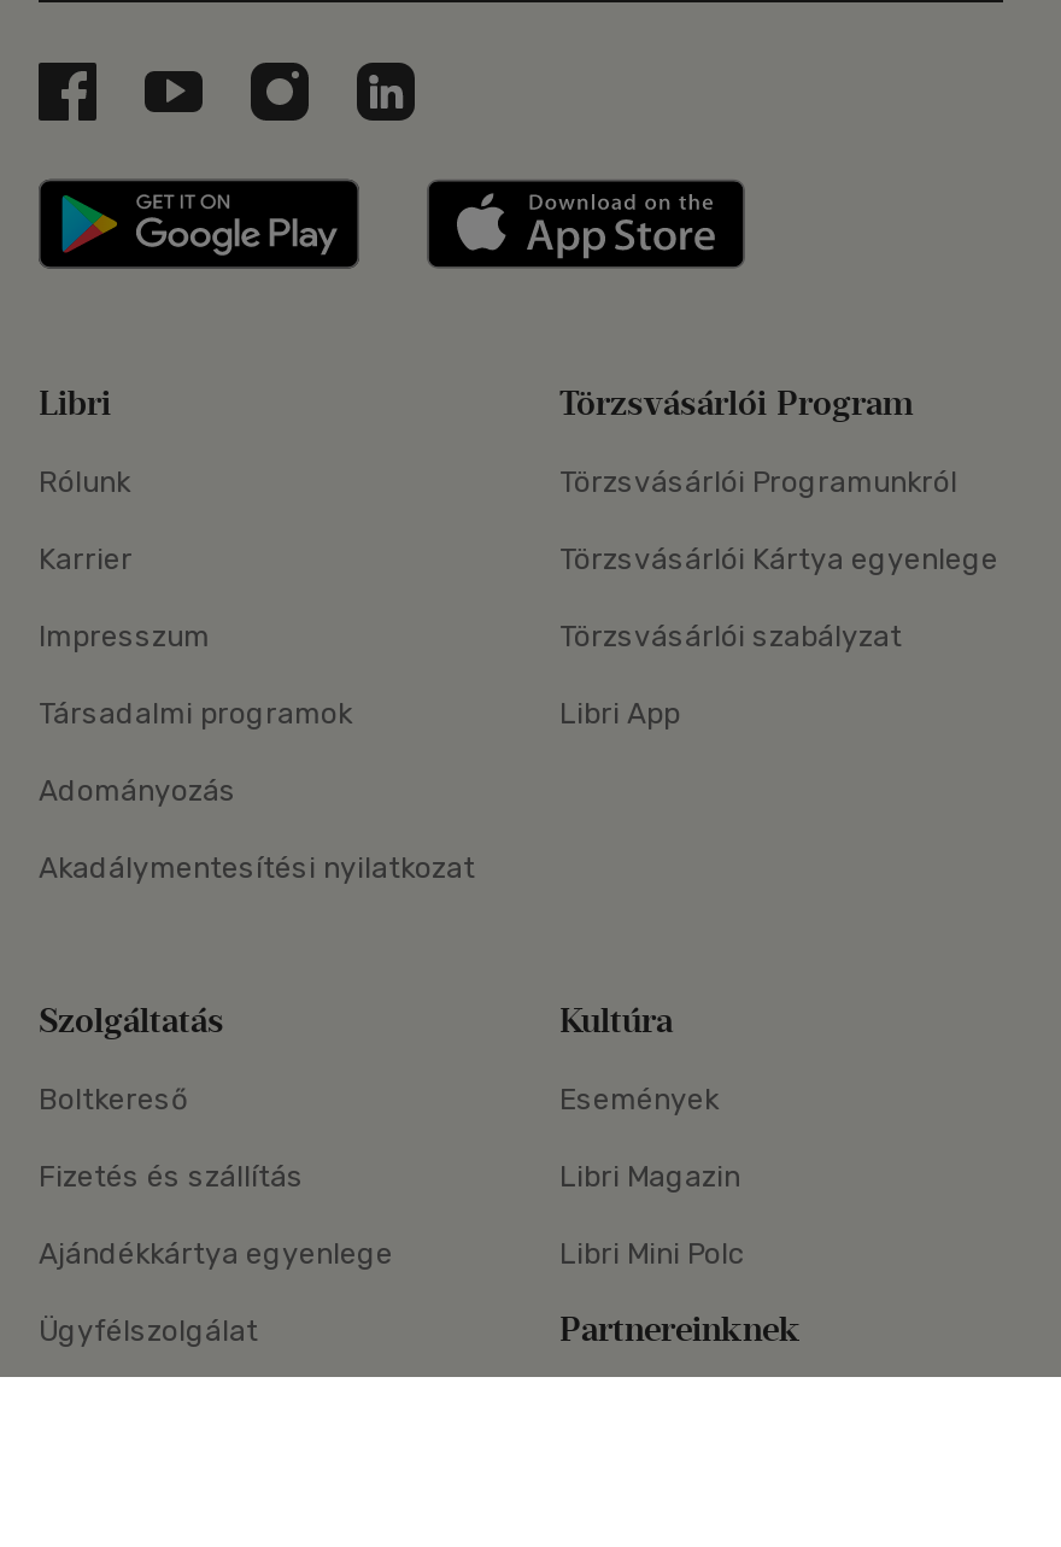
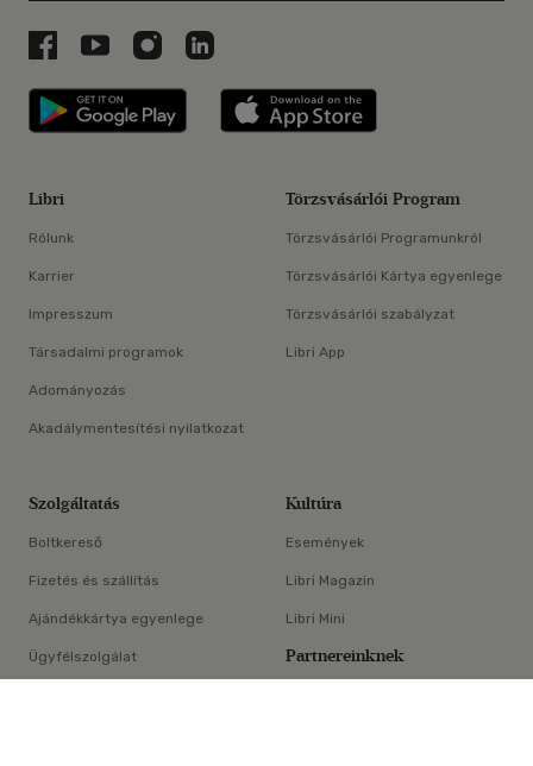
- Libri Mini Polc
+ Libri Mini
